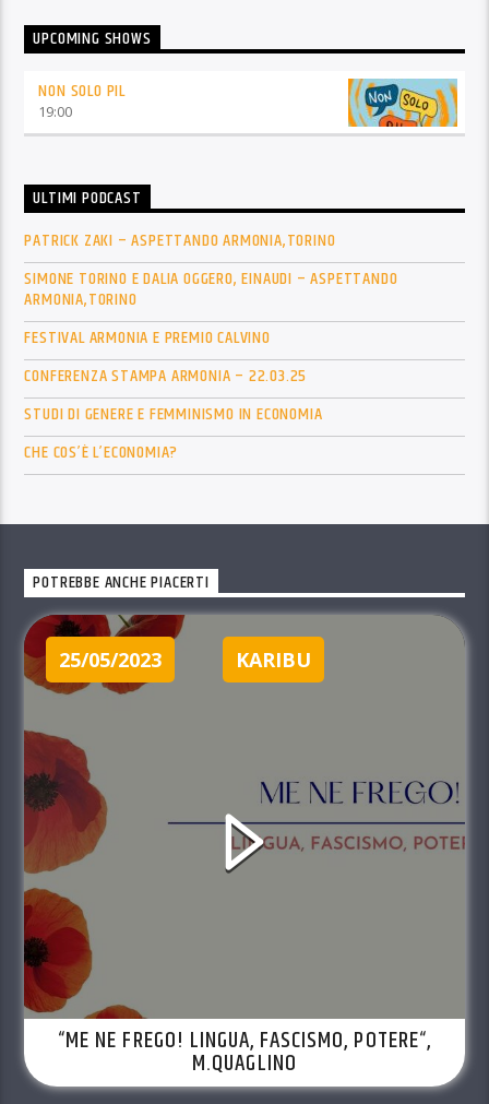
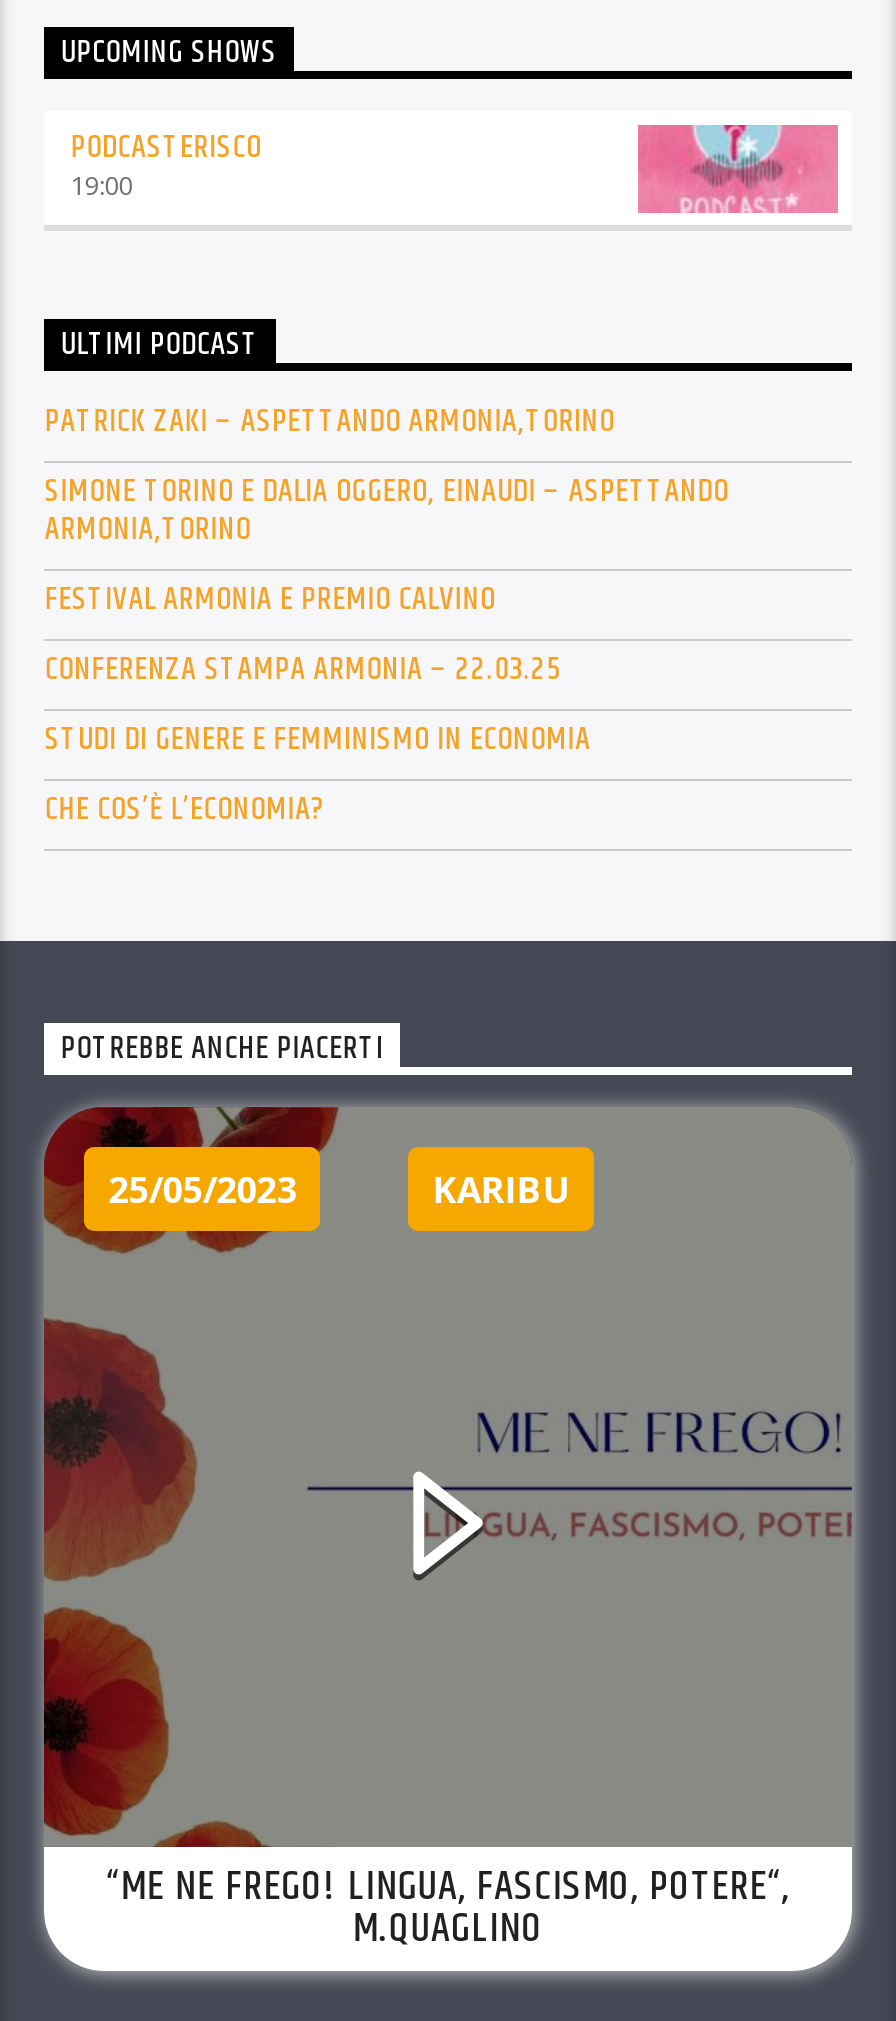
- NON SOLO PIL
+ PODCASTERISCO

- [image]
+ [image]
